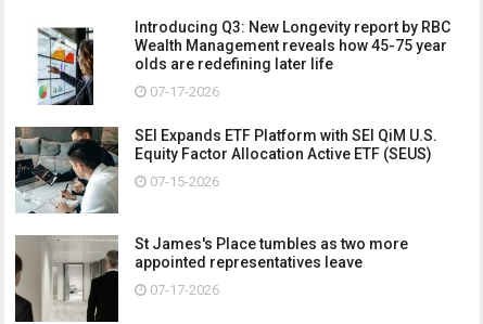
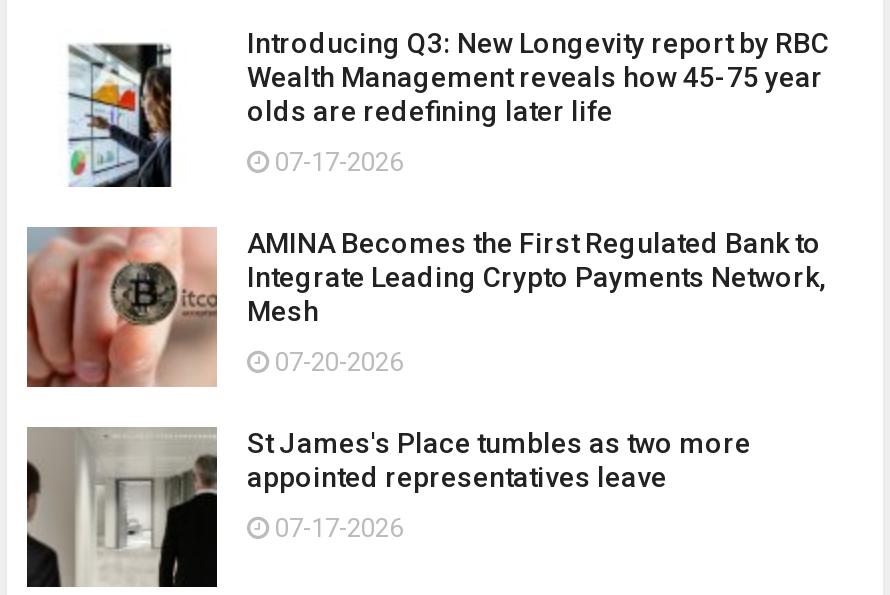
- [image]
- SEI Expands ETF Platform with SEI QiM U.S.
- Equity Factor Allocation Active ETF (SEUS)
+ [image]
+ AMINA Becomes the First Regulated Bank to
+ Integrate Leading Crypto Payments Network,
+ Mesh

- 07-15-2026
+ 07-20-2026
